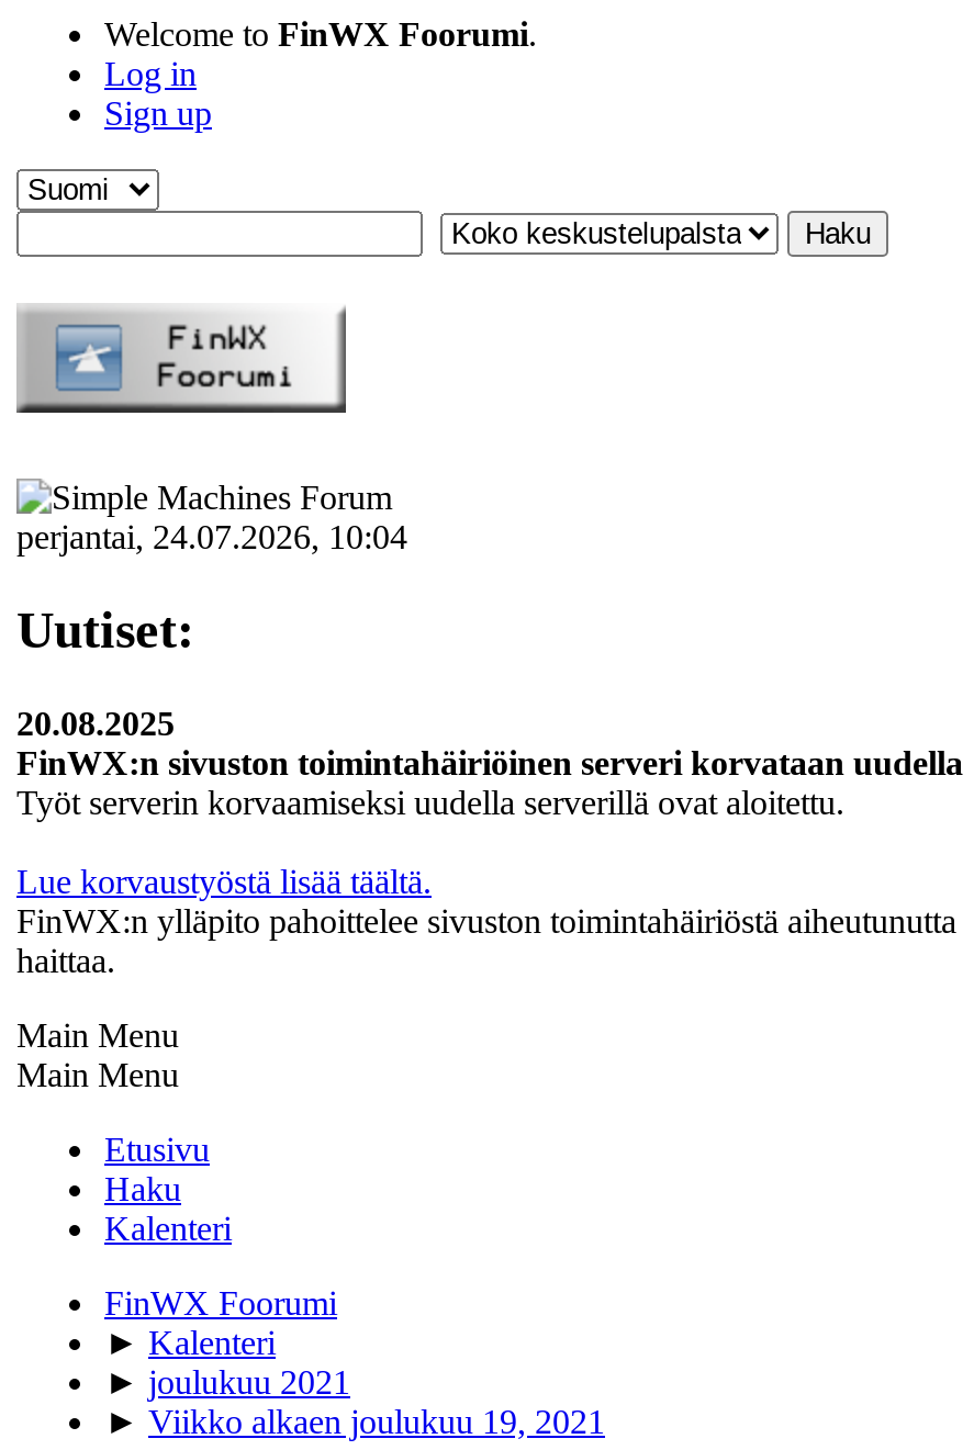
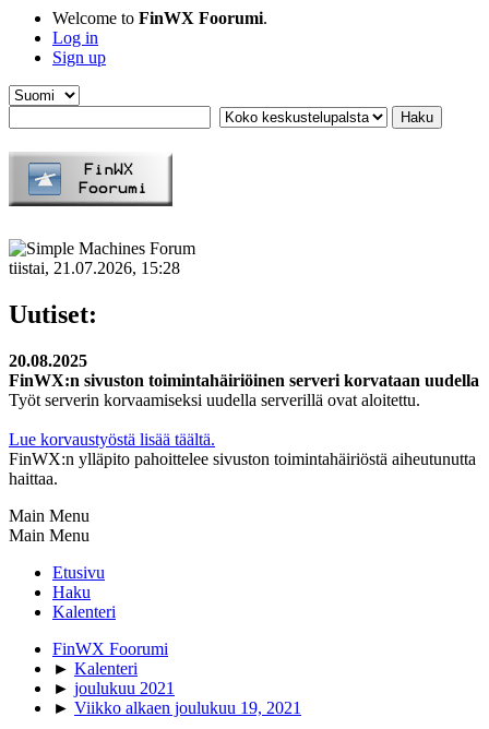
- perjantai, 24.07.2026, 10:04
+ tiistai, 21.07.2026, 15:28
